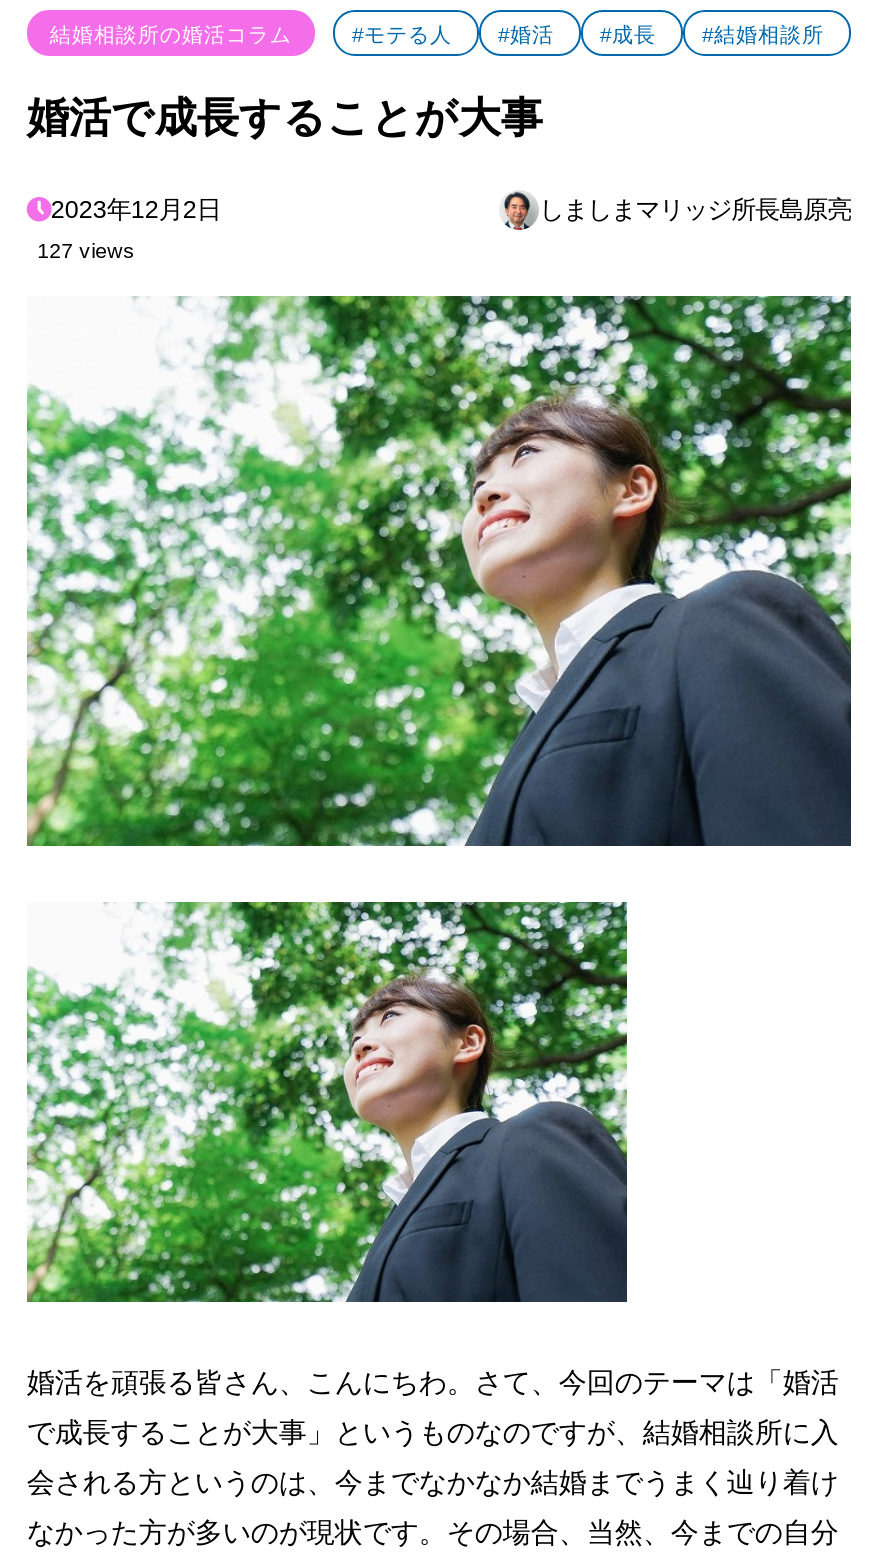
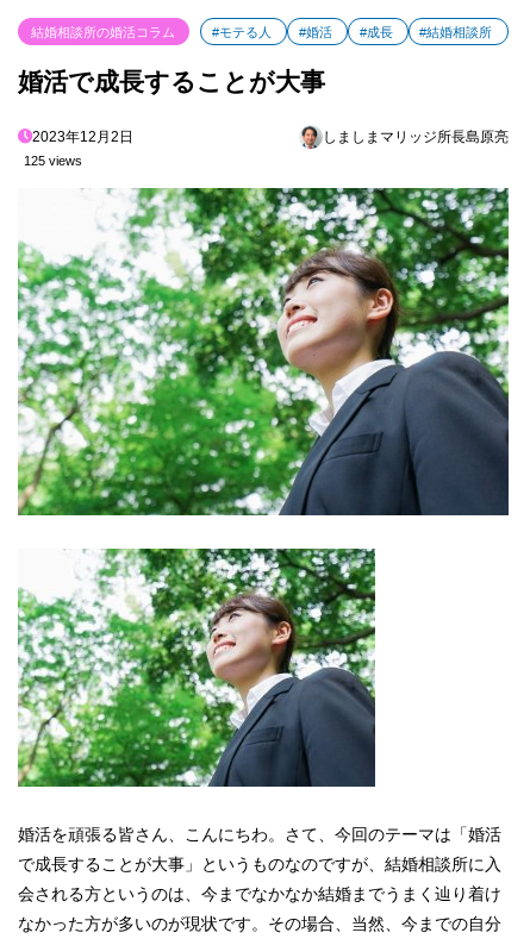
- 127 views
+ 125 views
